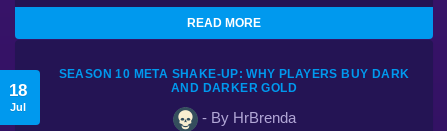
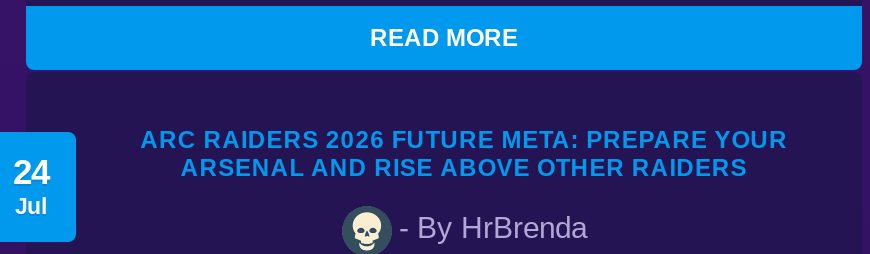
- SEASON 10 META SHAKE-UP: WHY PLAYERS BUY DARK
- AND DARKER GOLD
+ ARC RAIDERS 2026 FUTURE META: PREPARE YOUR
+ ARSENAL AND RISE ABOVE OTHER RAIDERS

- 18
+ 24
